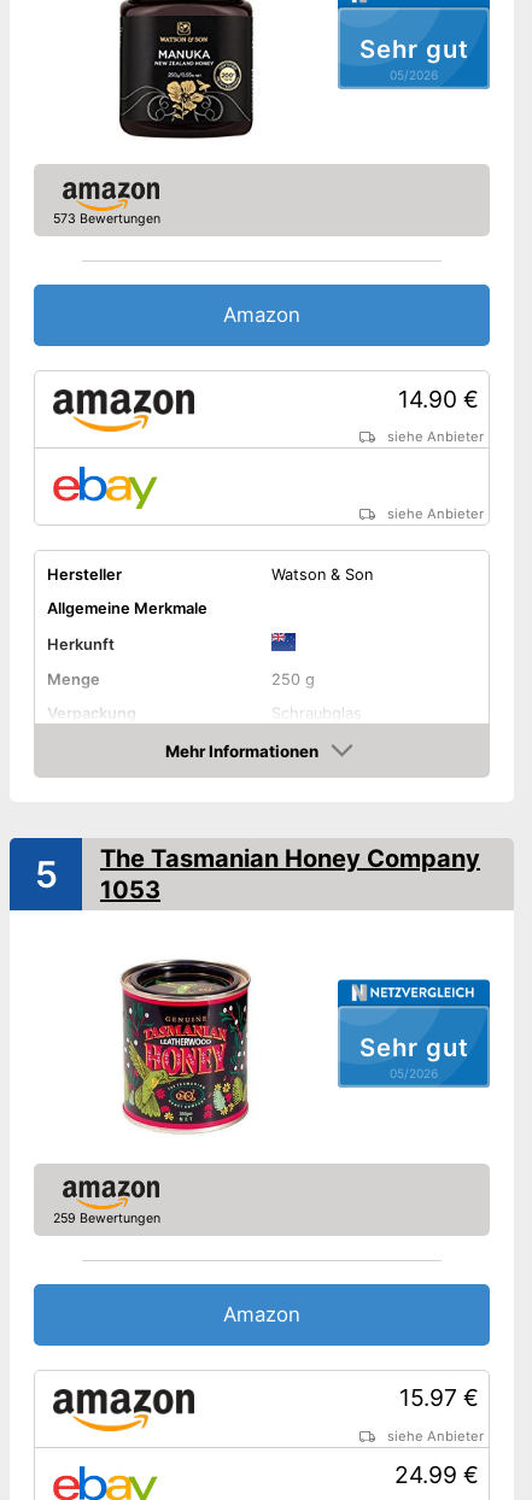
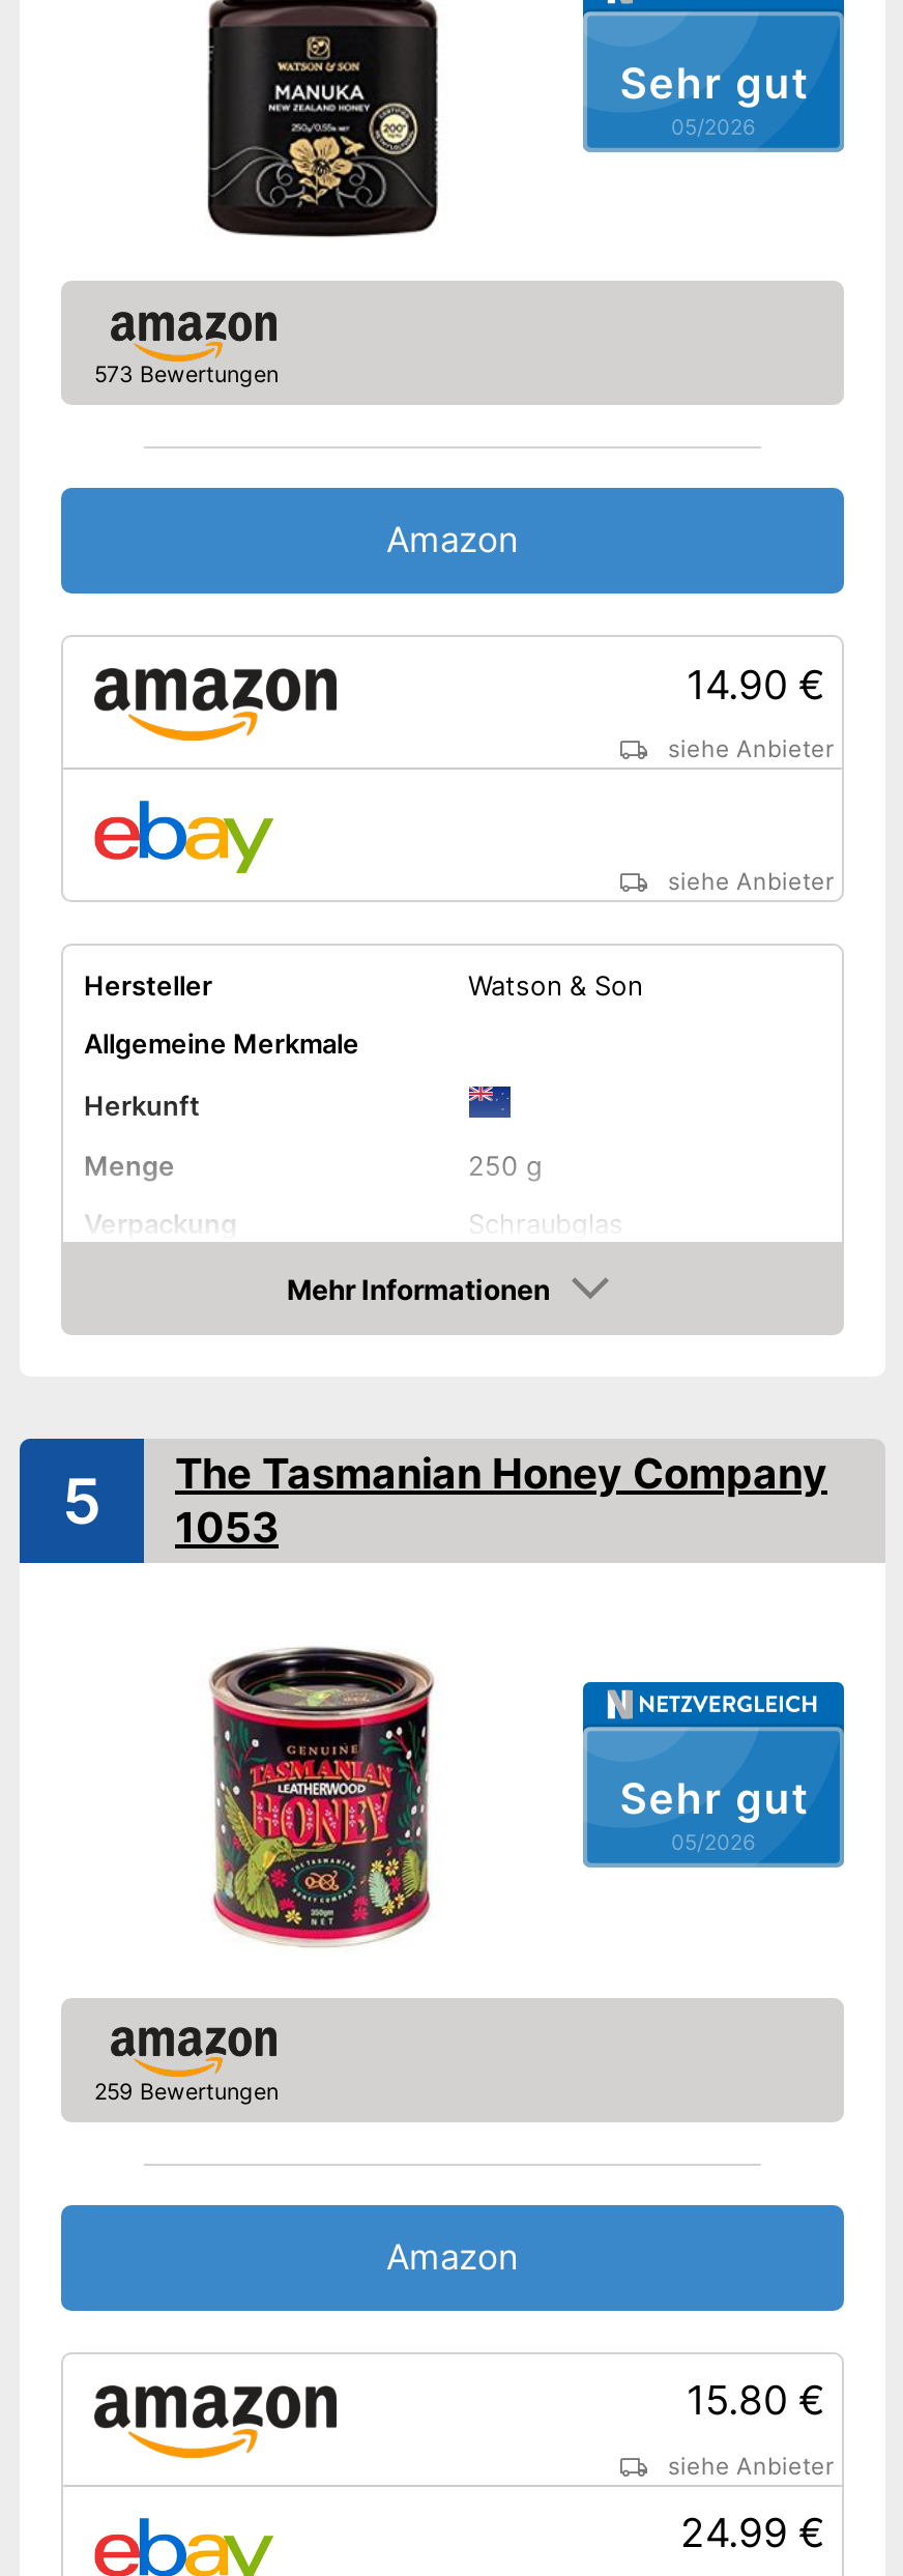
- 15.97 €
+ 15.80 €
